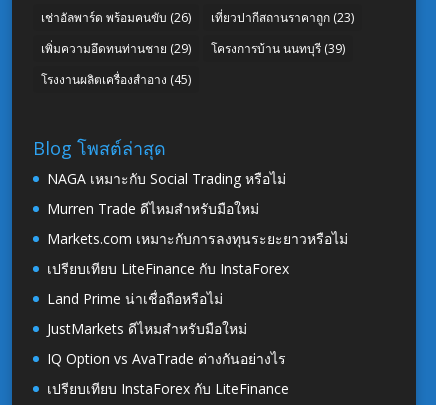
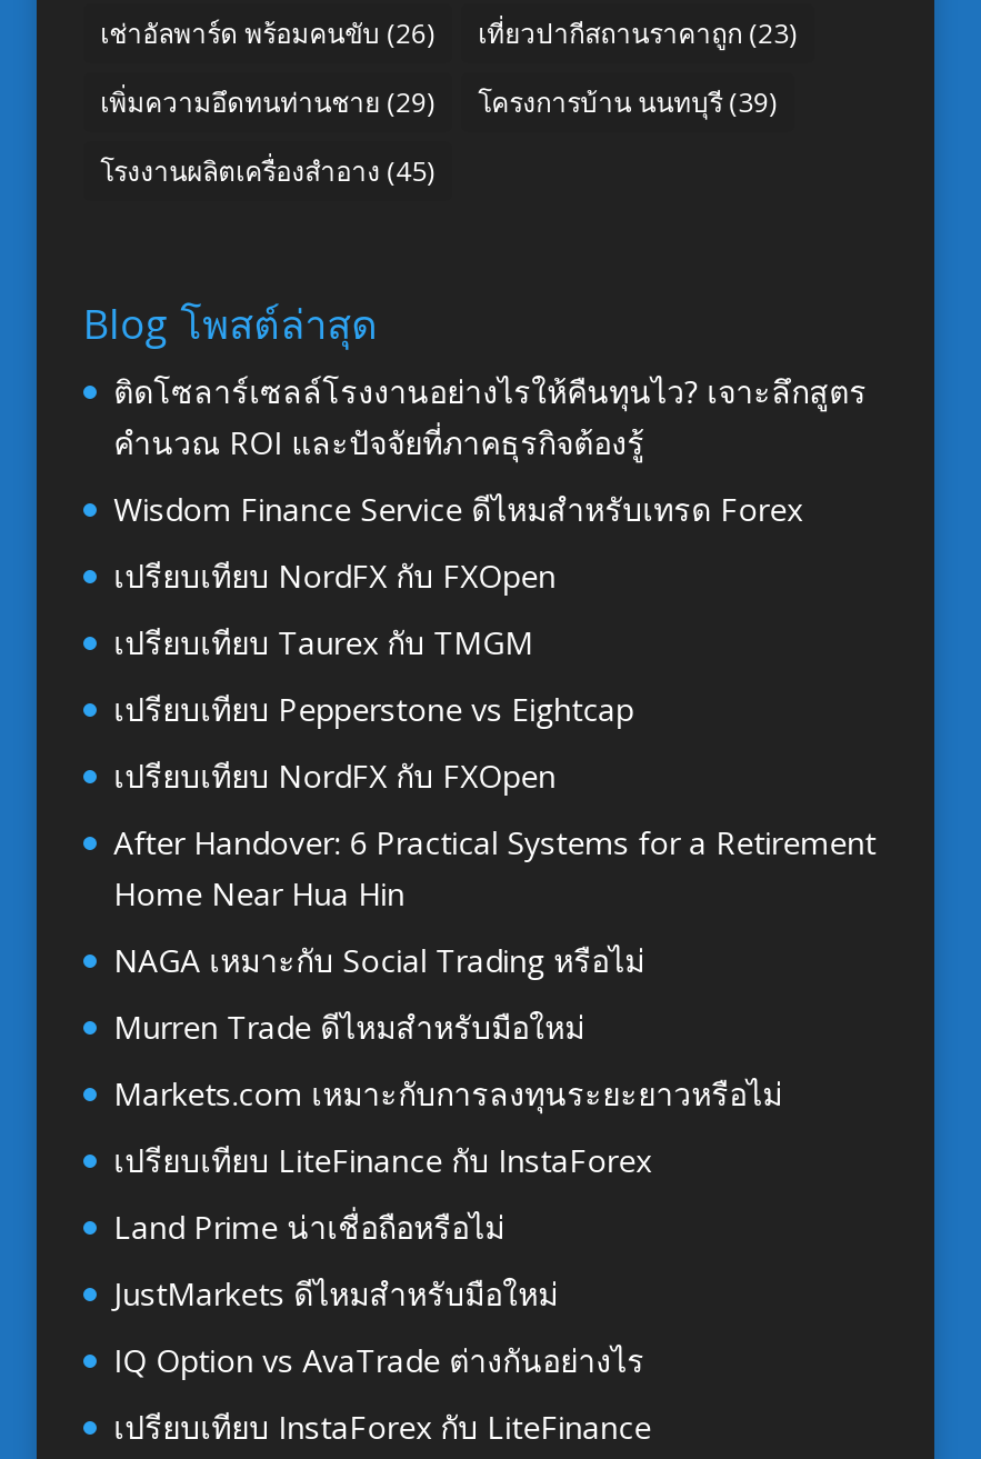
+ ติดโซลาร์เซลล์โรงงานอย่างไรให้คืนทุนไว? เจาะลึกสูตร
+ คำนวณ ROI และปัจจัยที่ภาคธุรกิจต้องรู้
+ Wisdom Finance Service ดีไหมสำหรับเทรด Forex
+ เปรียบเทียบ NordFX กับ FXOpen
+ เปรียบเทียบ Taurex กับ TMGM
+ เปรียบเทียบ Pepperstone vs Eightcap
+ เปรียบเทียบ NordFX กับ FXOpen
+ After Handover: 6 Practical Systems for a Retirement
+ Home Near Hua Hin
